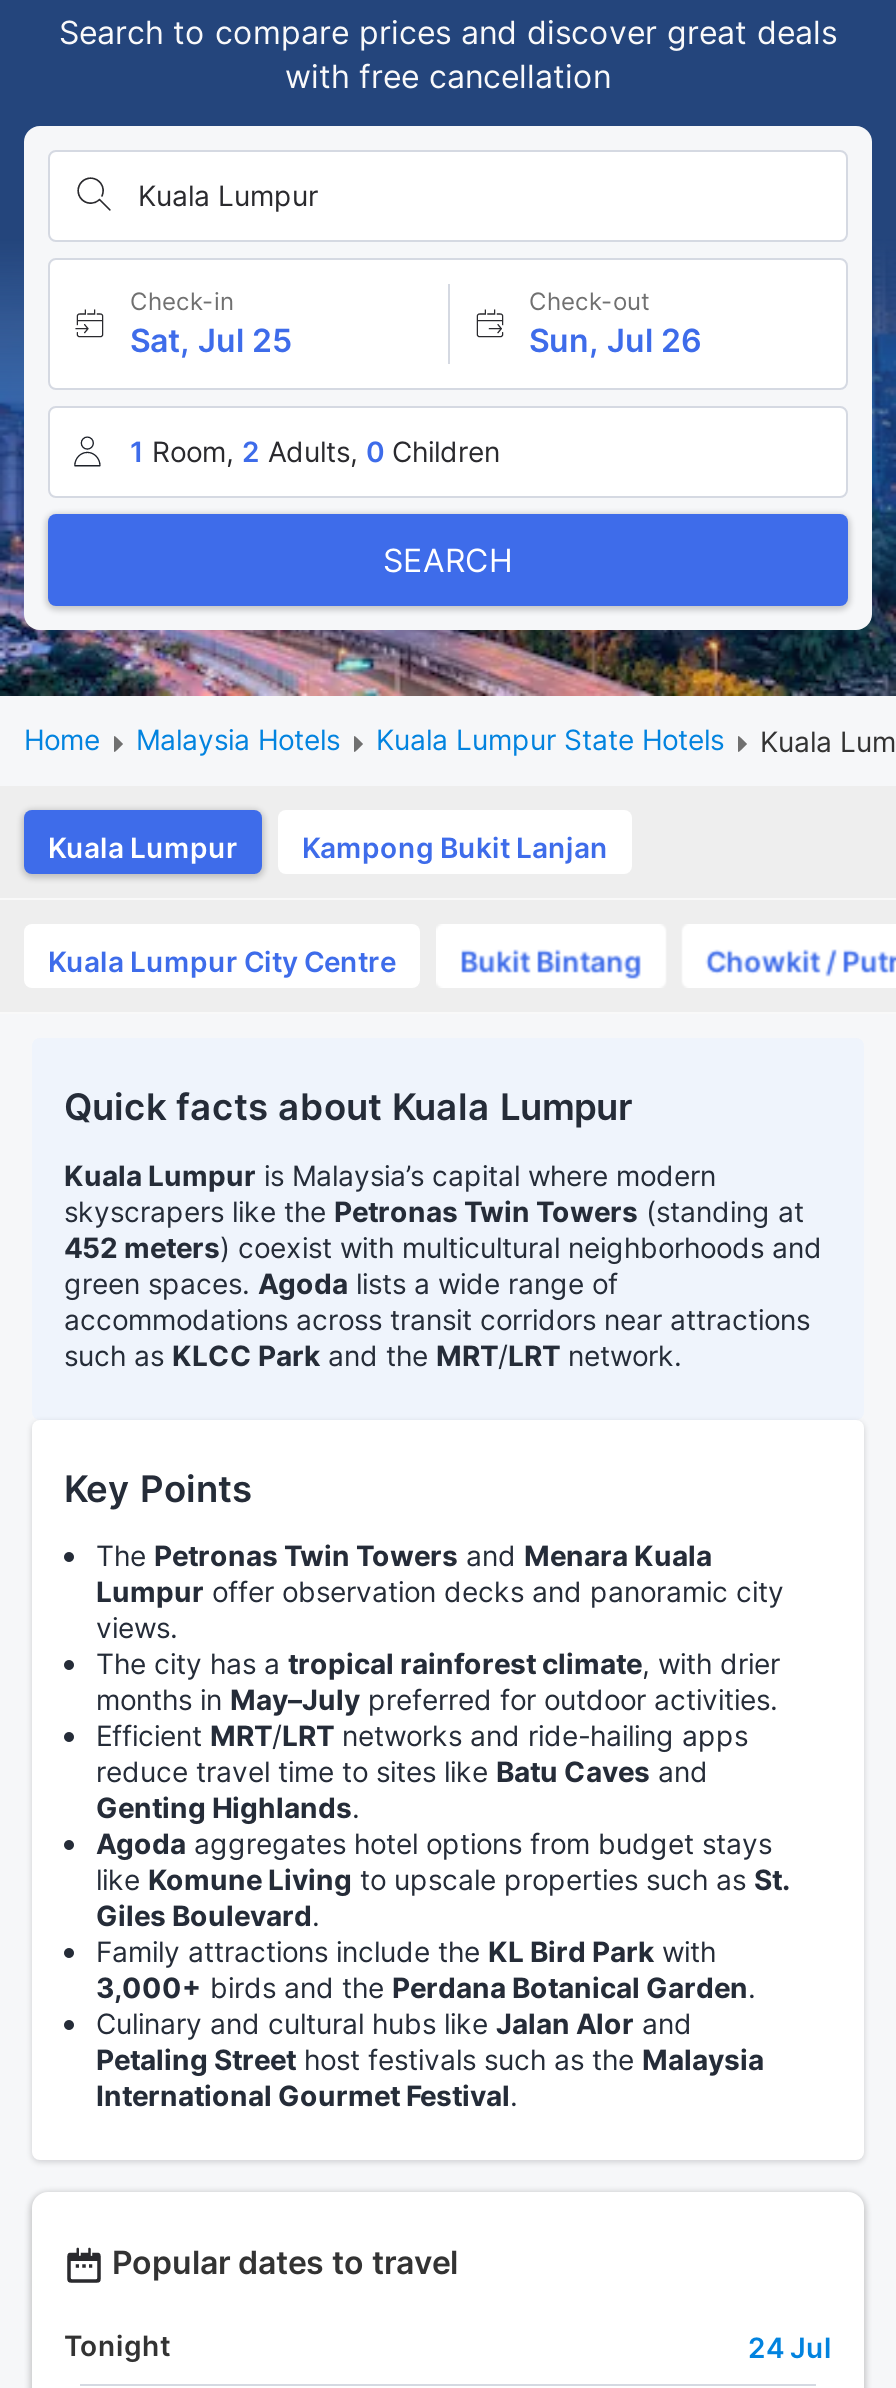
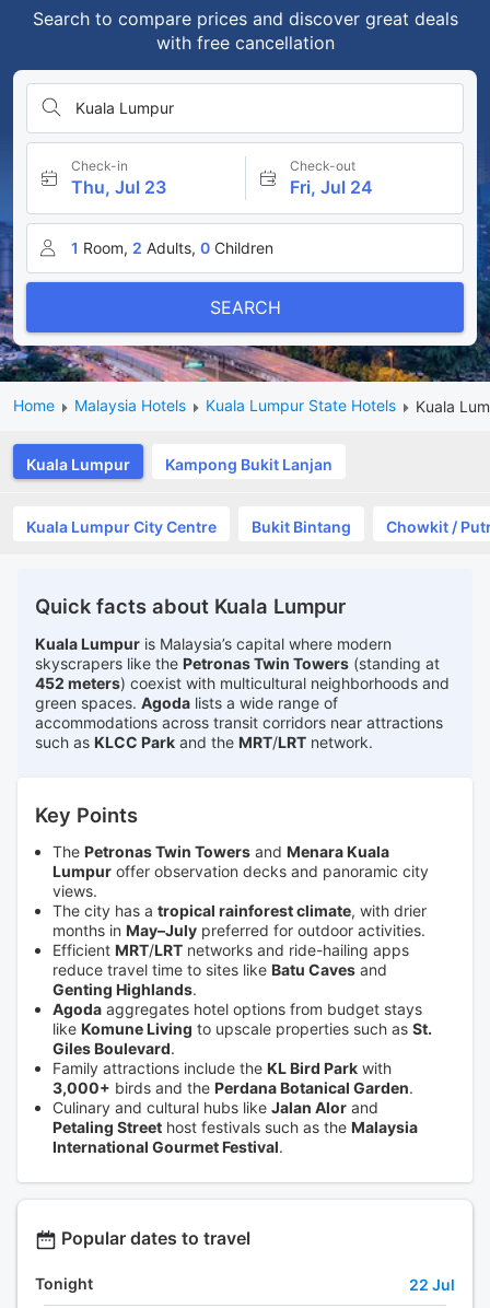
- Sat, Jul 25
+ Thu, Jul 23

- Sun, Jul 26
+ Fri, Jul 24

- 24 Jul
+ 22 Jul
